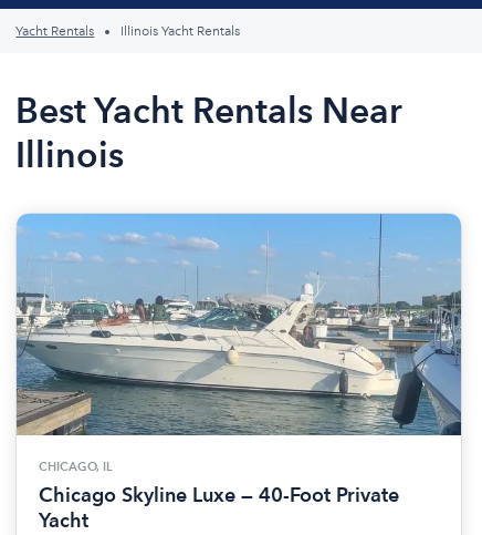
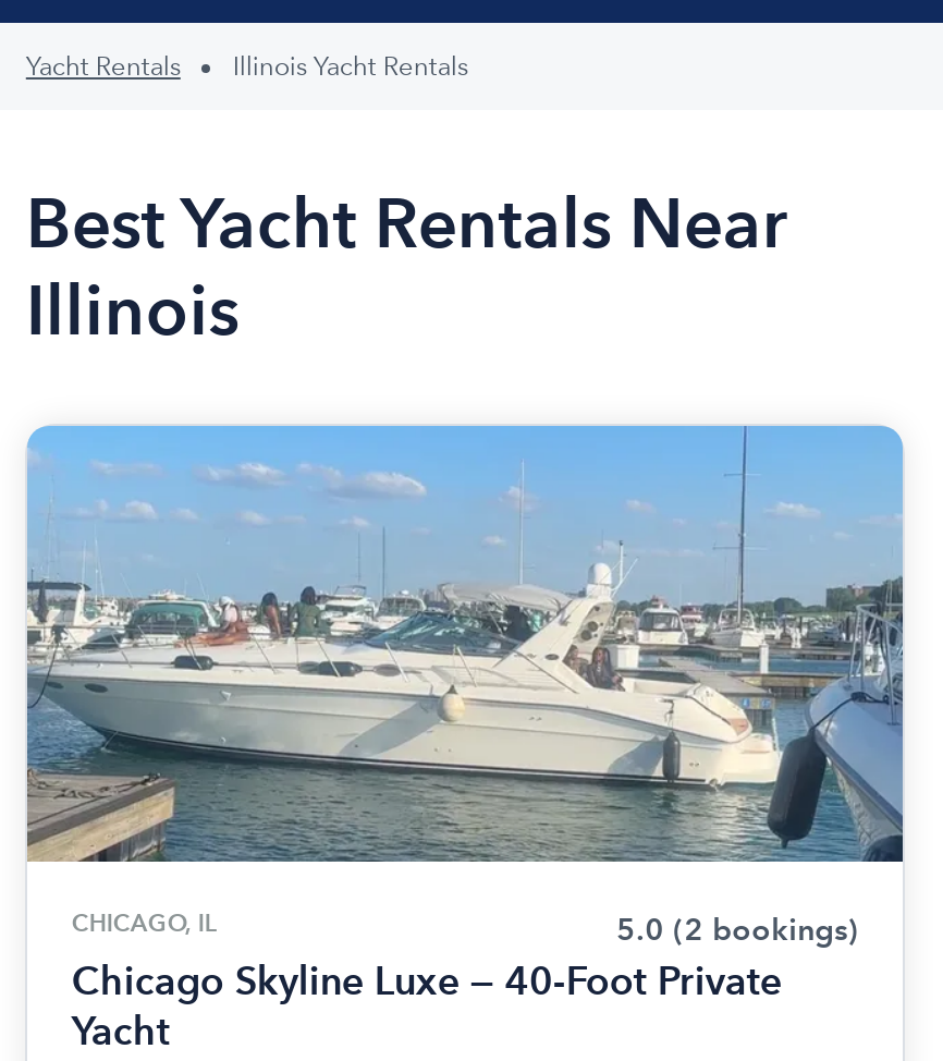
+ 5.0 (2 bookings)
